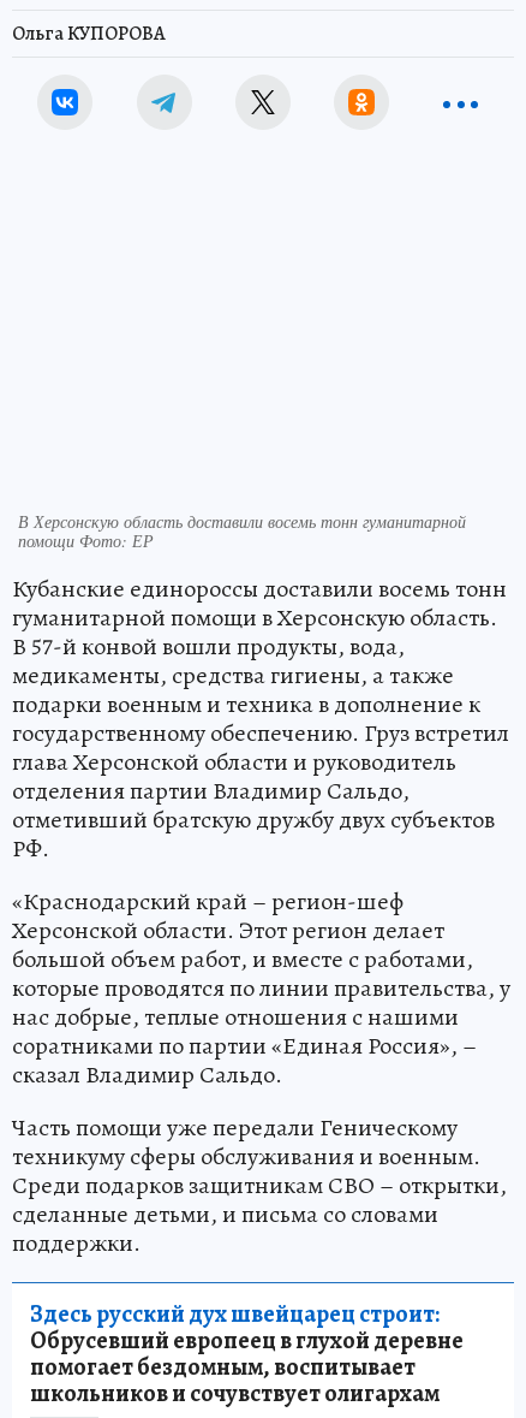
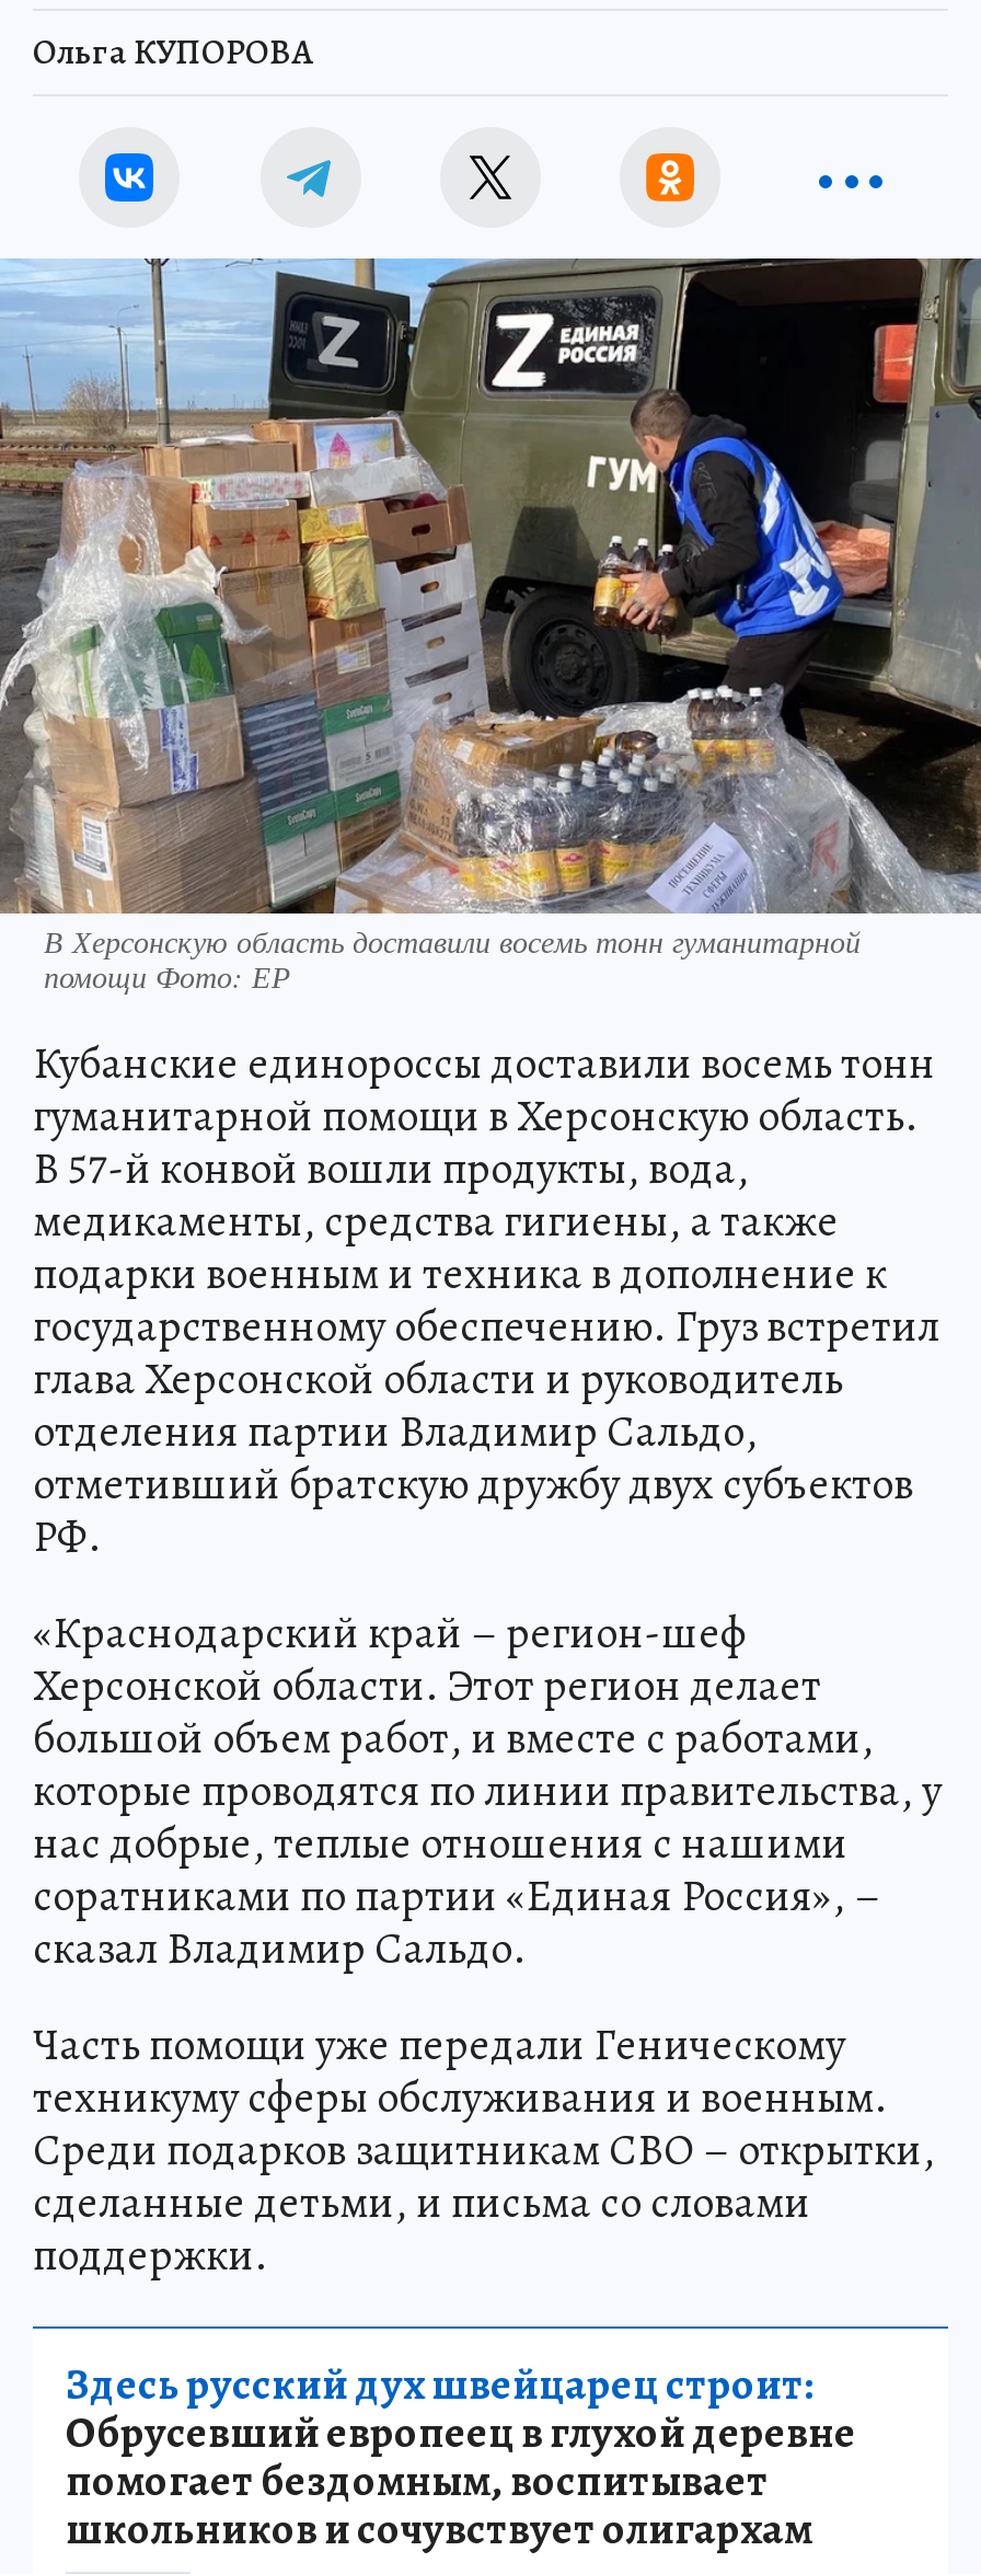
+ [image]
